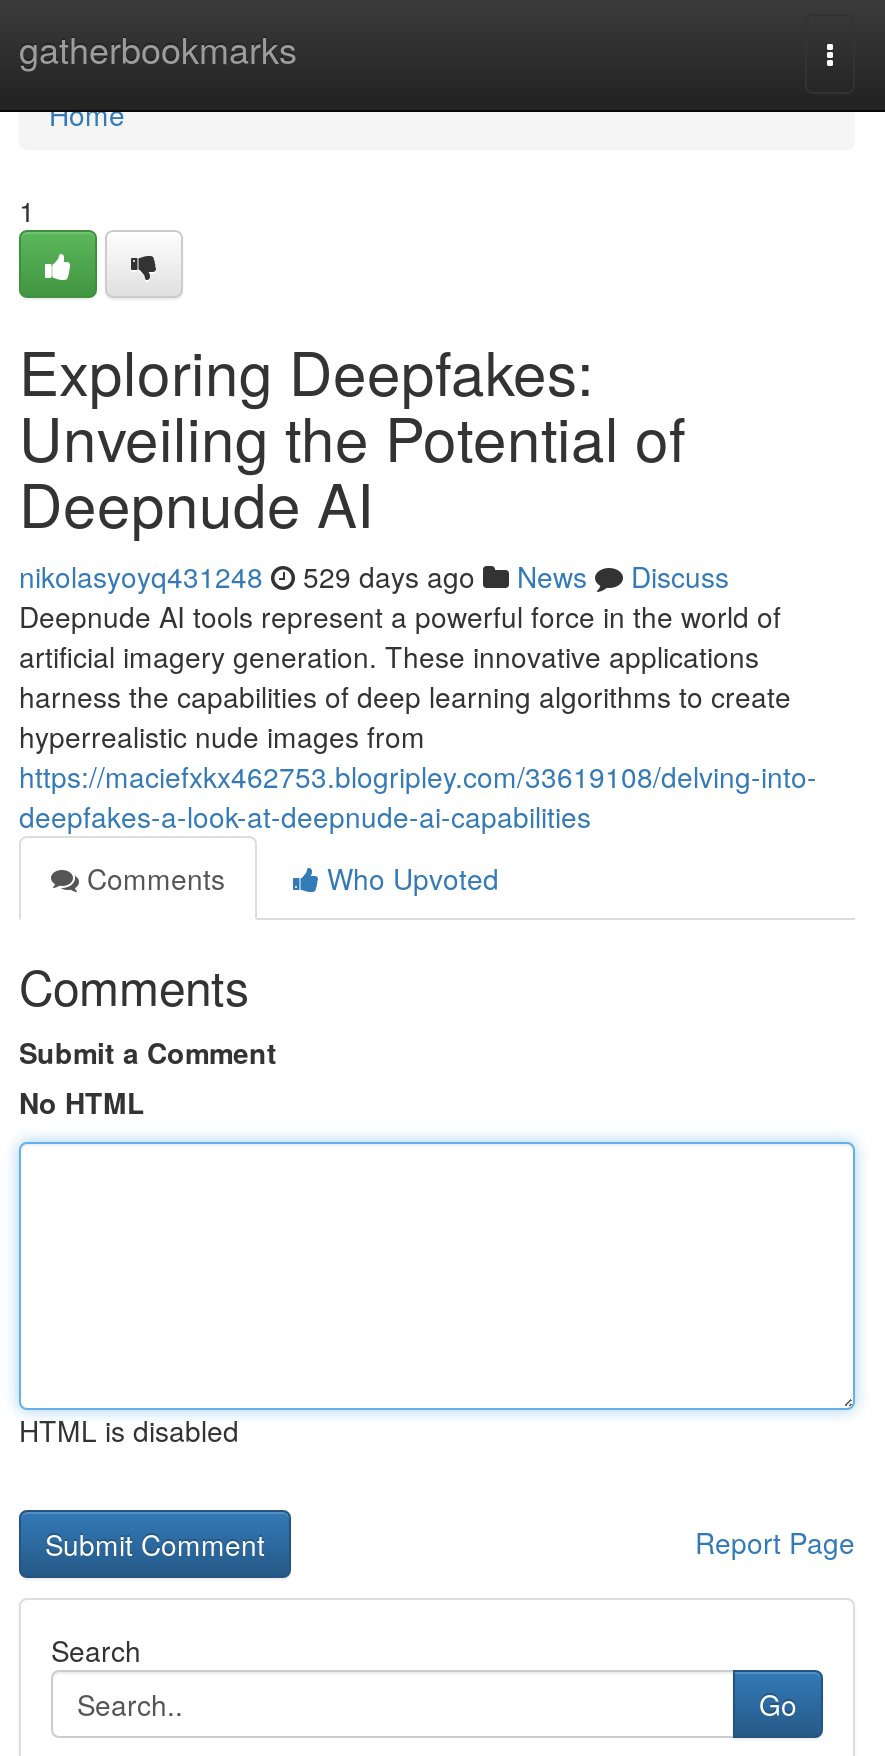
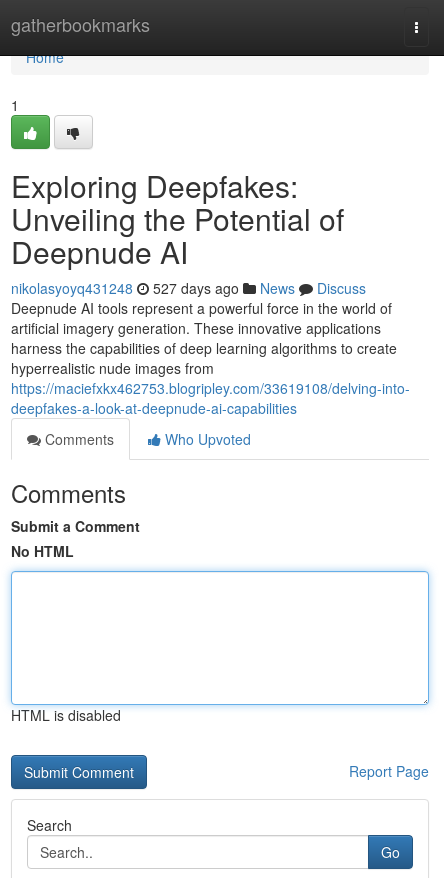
- nikolasyoyq431248 529 days ago News Discuss
+ nikolasyoyq431248 527 days ago News Discuss
